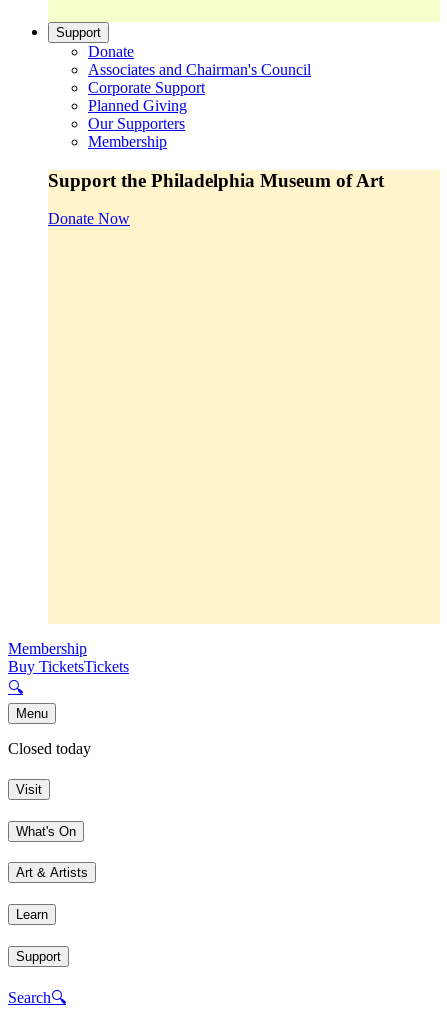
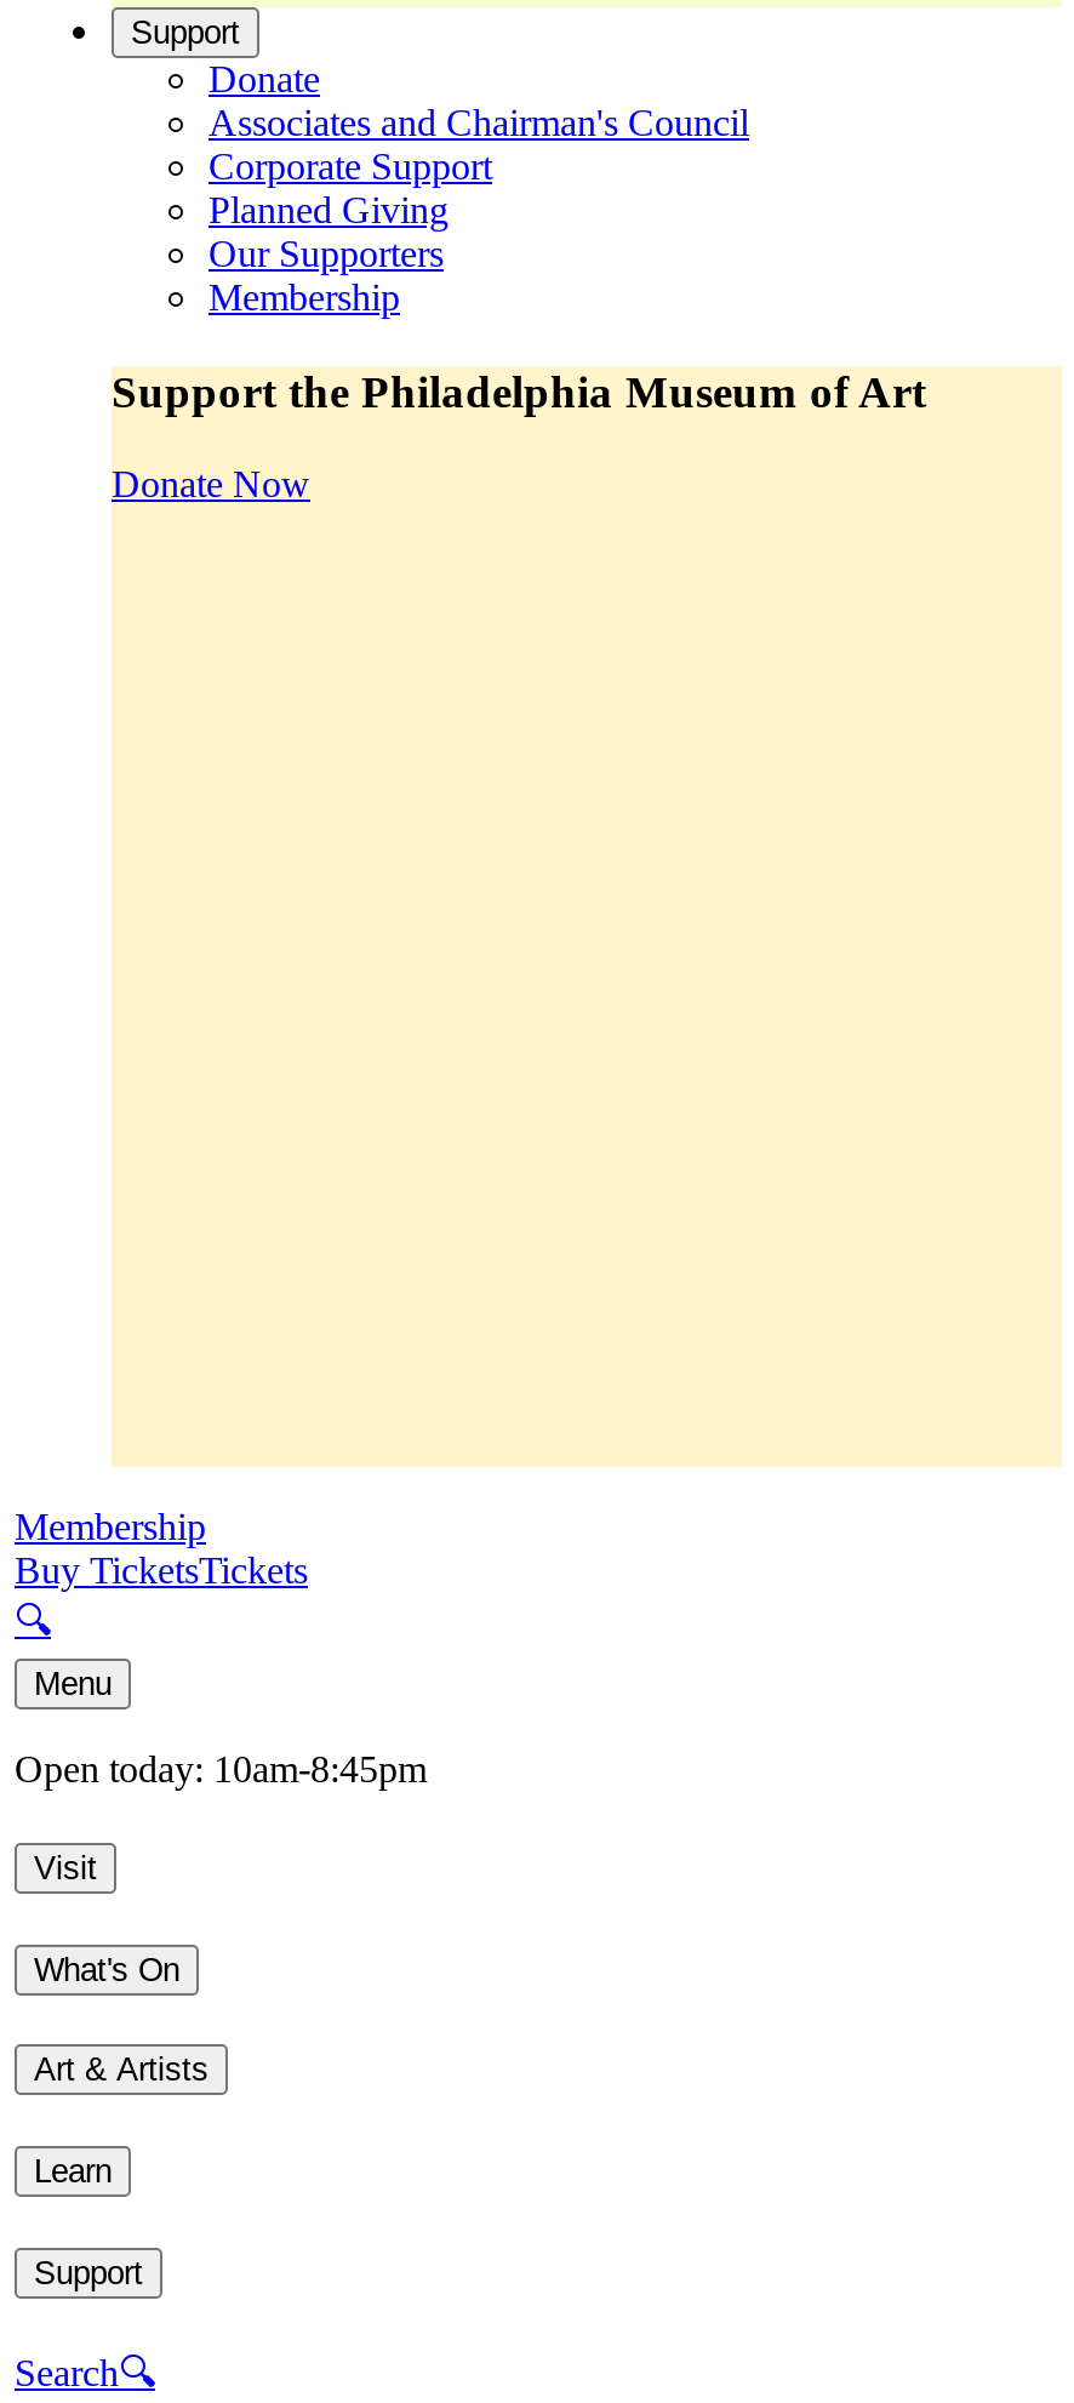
- Closed today
+ Open today: 10am-8:45pm
